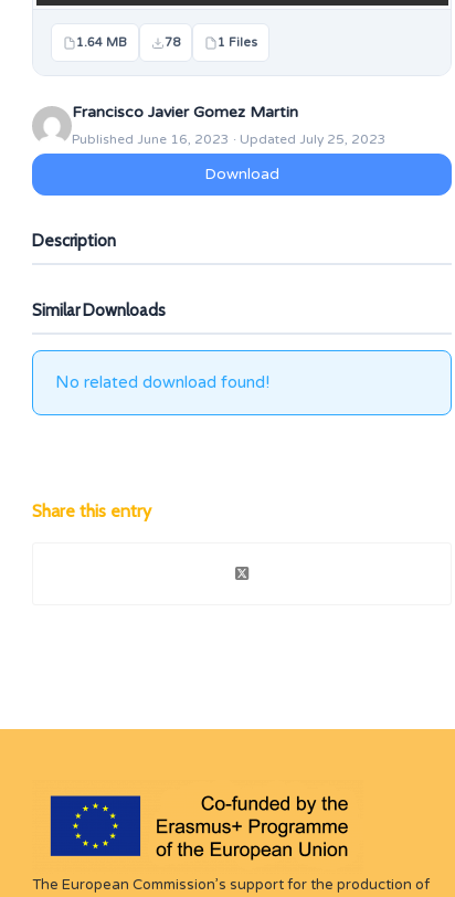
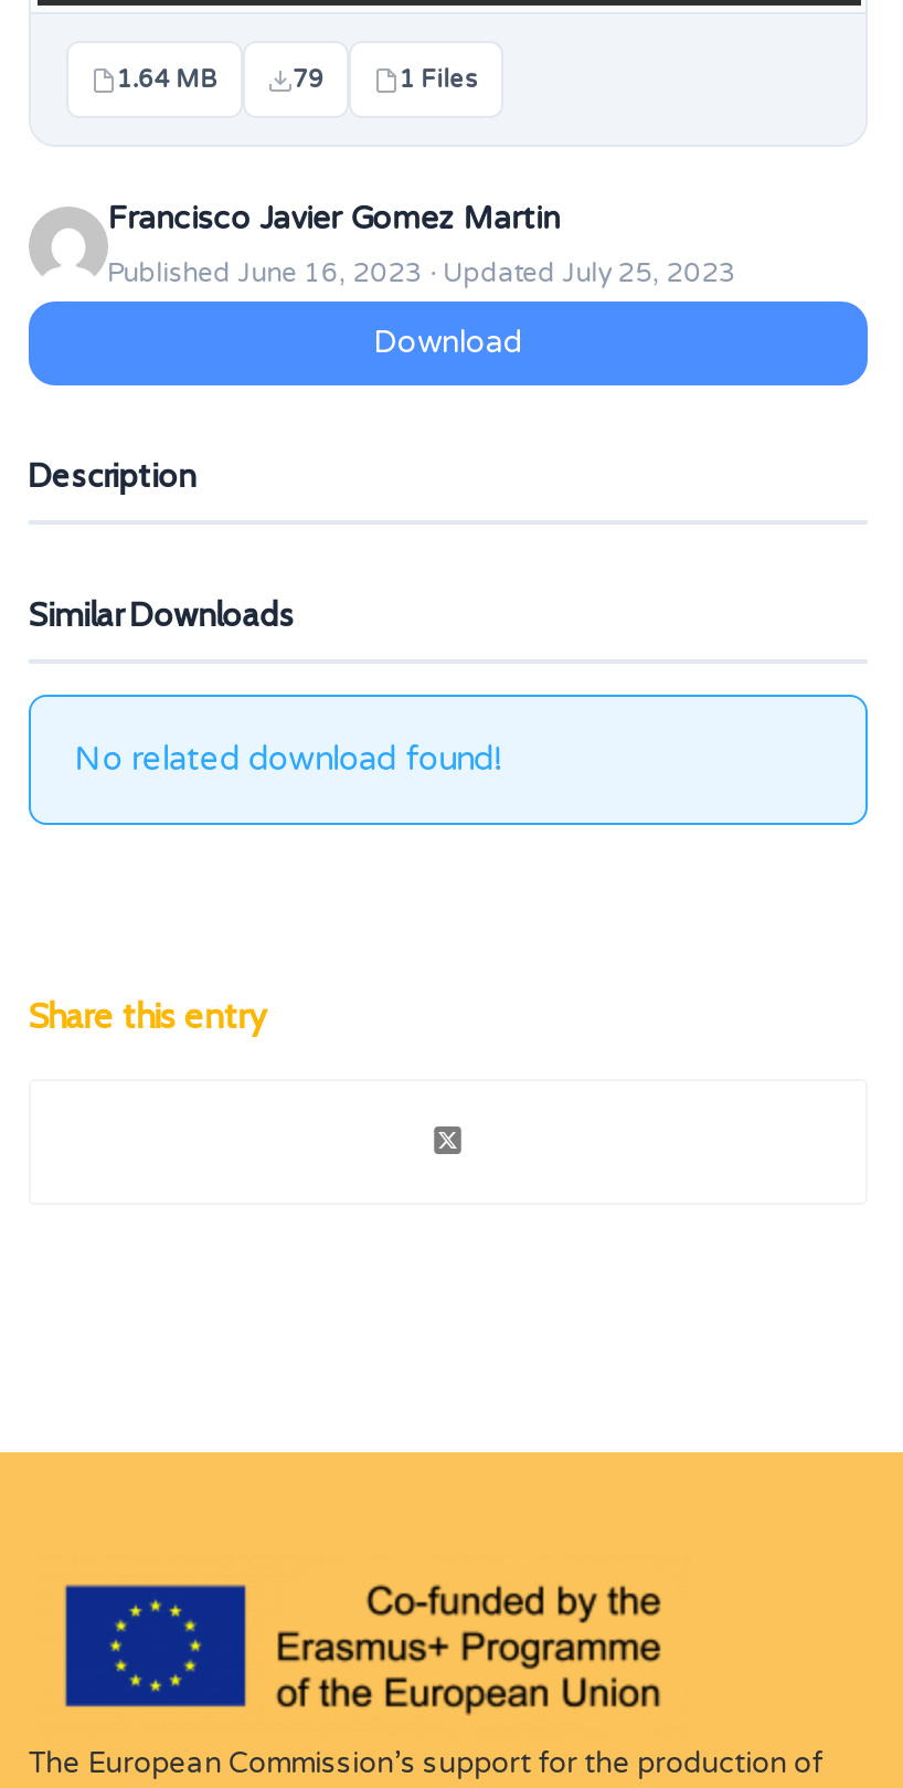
- 78
+ 79
